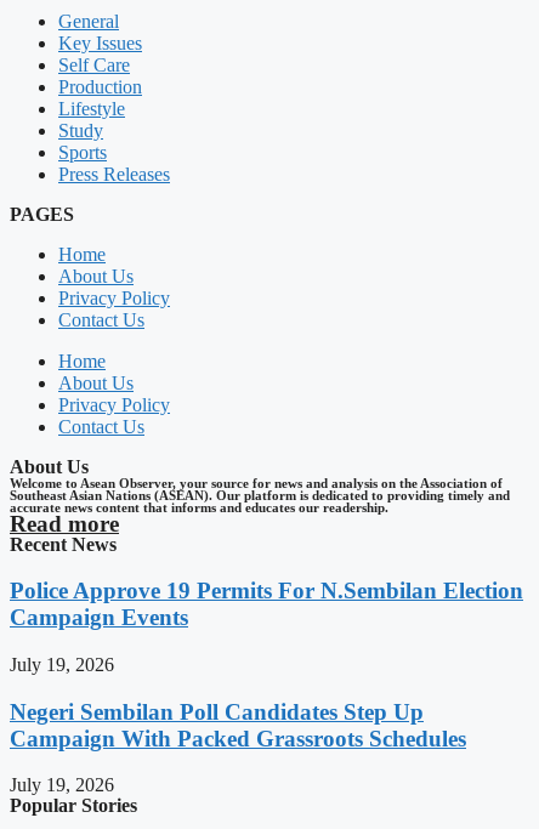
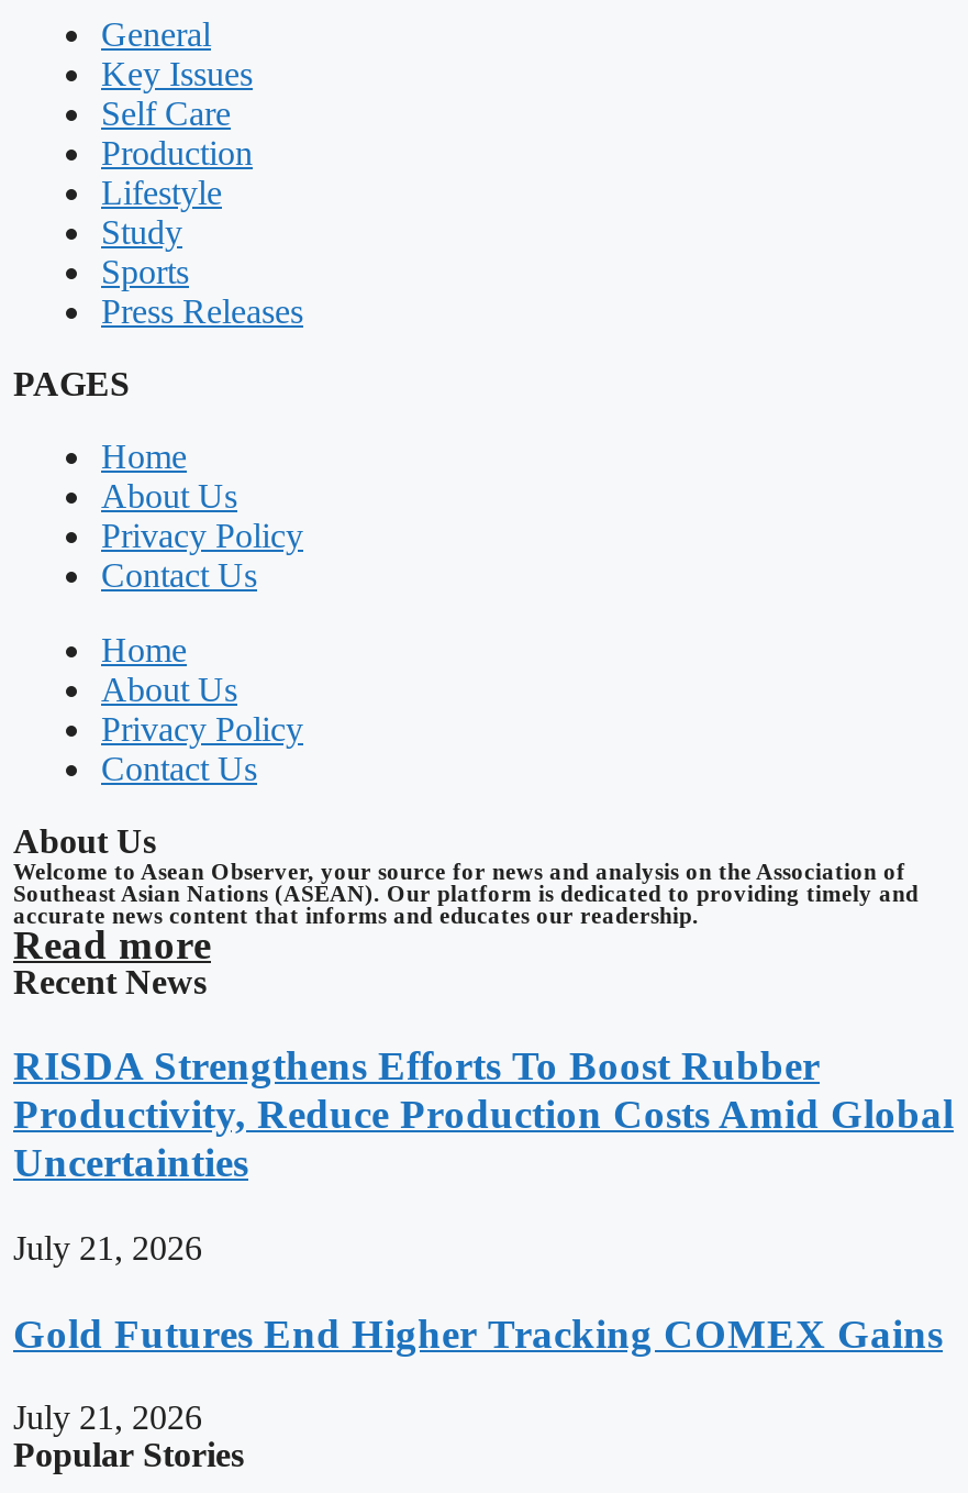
- Police Approve 19 Permits For N.Sembilan Election
- Campaign Events
+ RISDA Strengthens Efforts To Boost Rubber
+ Productivity, Reduce Production Costs Amid Global
+ Uncertainties

- July 19, 2026
+ July 21, 2026

- Negeri Sembilan Poll Candidates Step Up
- Campaign With Packed Grassroots Schedules
+ Gold Futures End Higher Tracking COMEX Gains

- July 19, 2026
+ July 21, 2026
